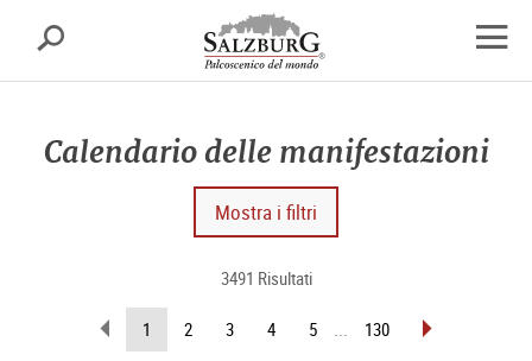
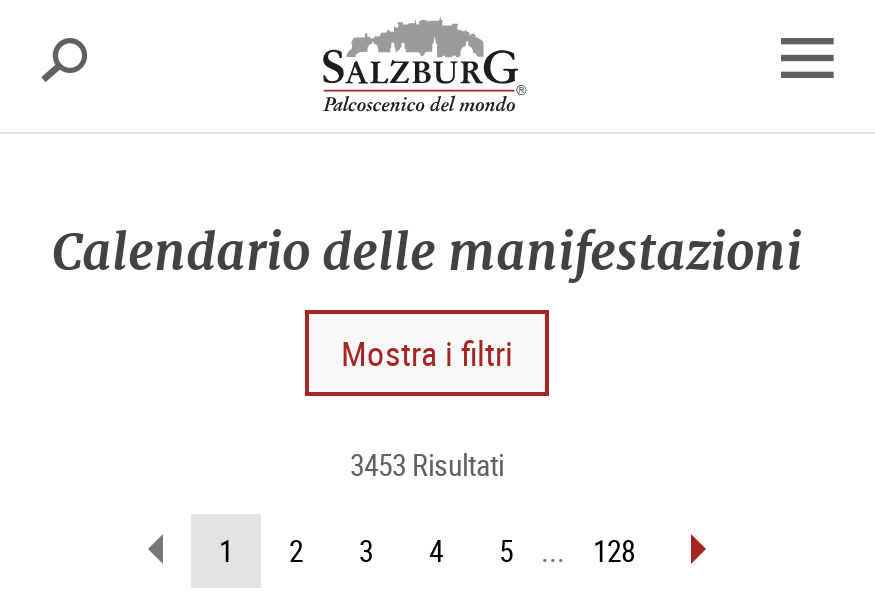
- 3491 Risultati
+ 3453 Risultati

- 130
+ 128
